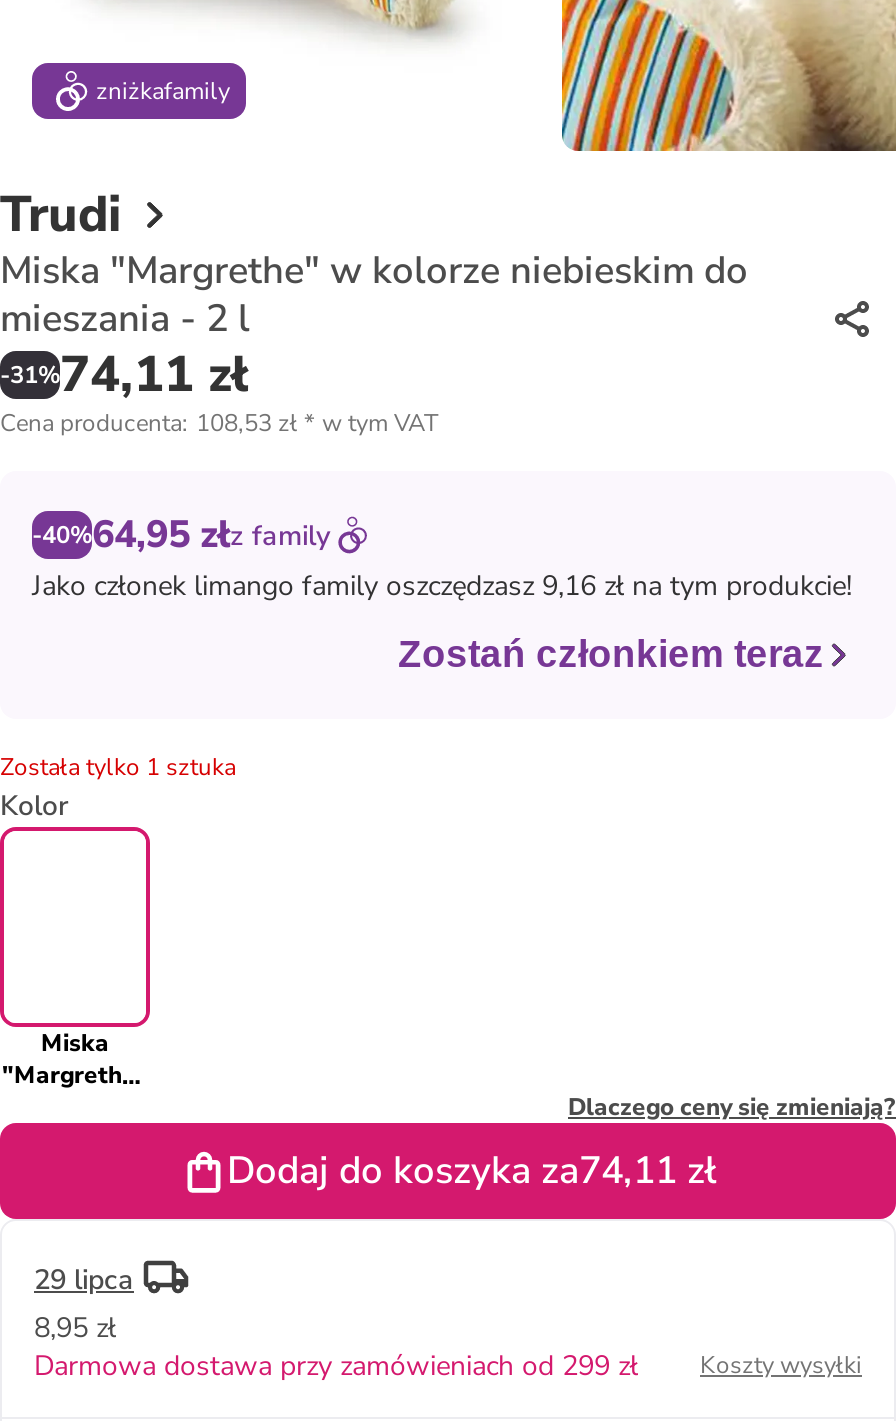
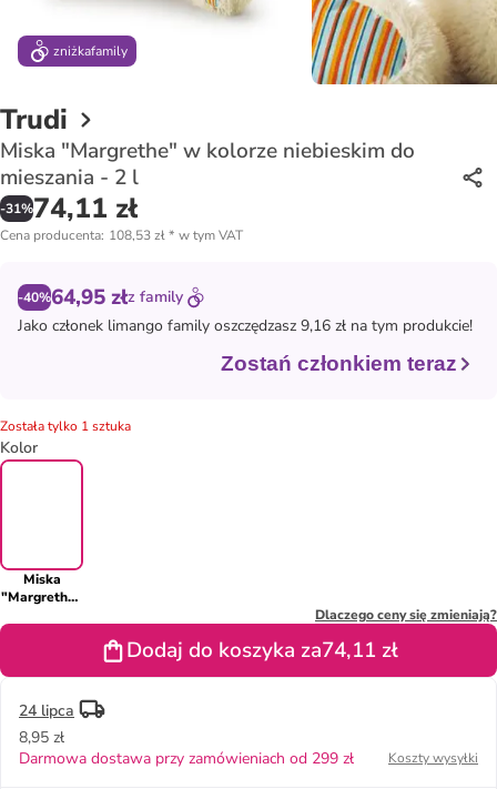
- 29 lipca
+ 24 lipca
